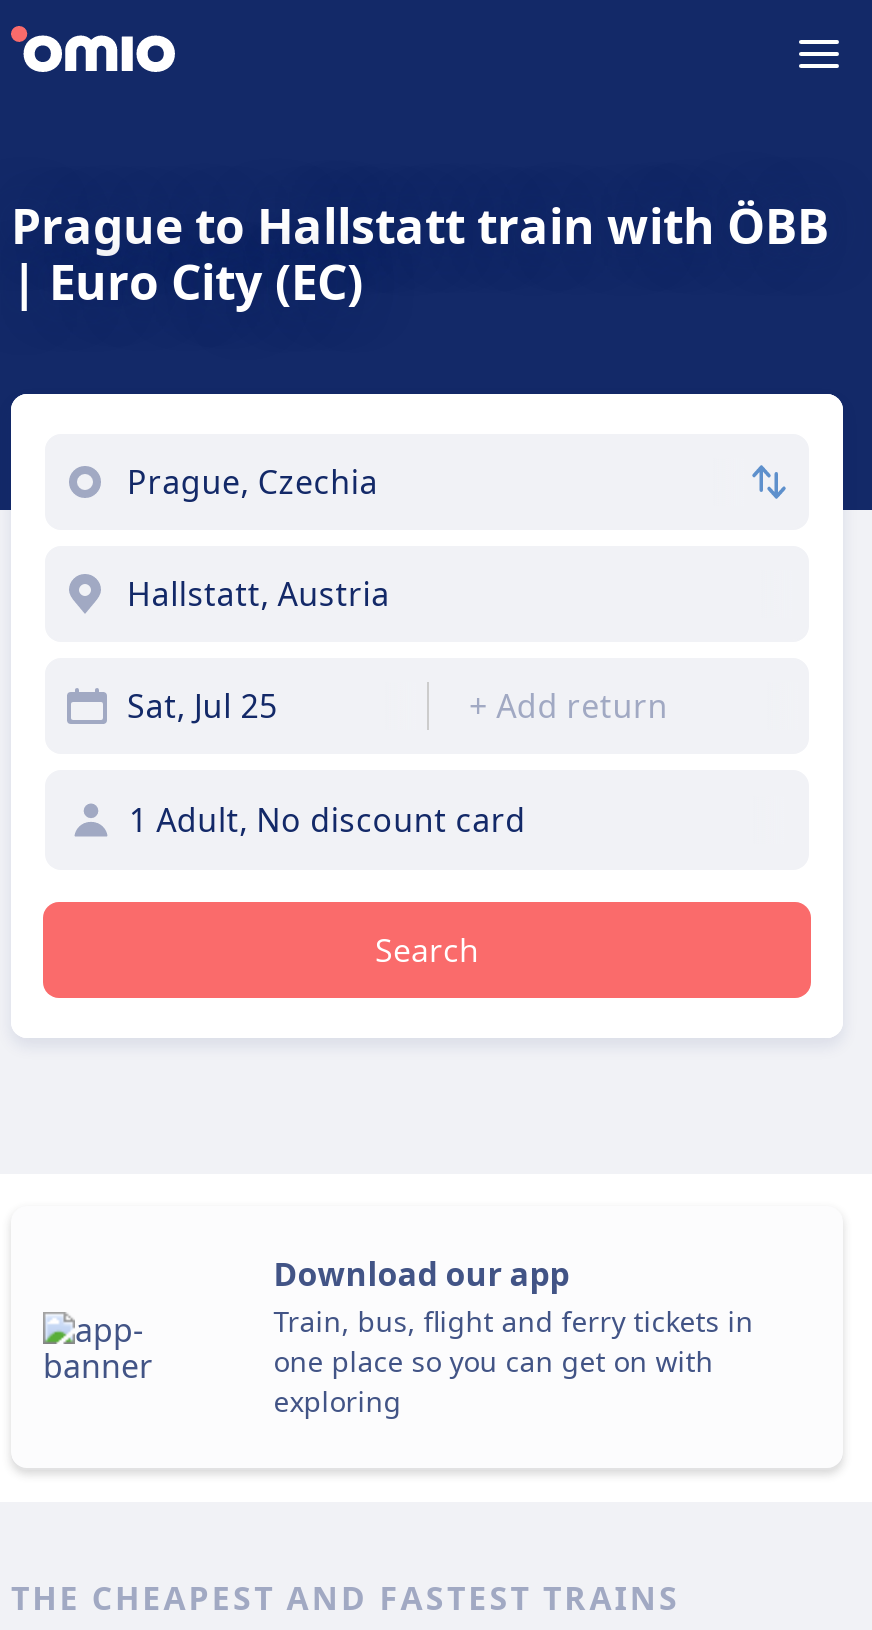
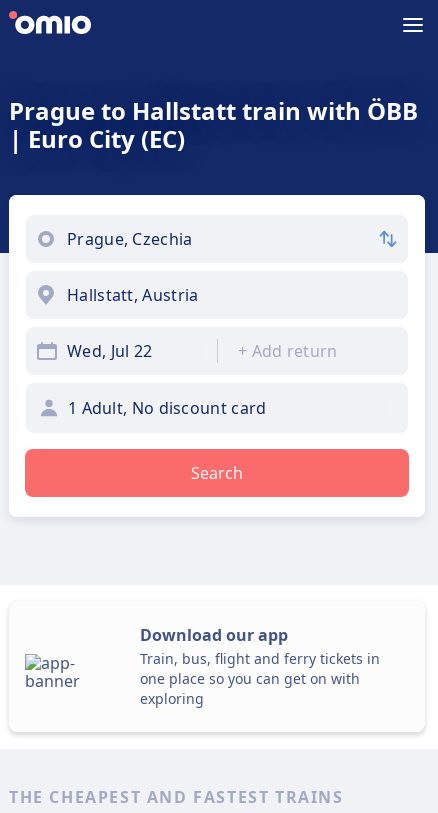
- Sat, Jul 25
+ Wed, Jul 22
